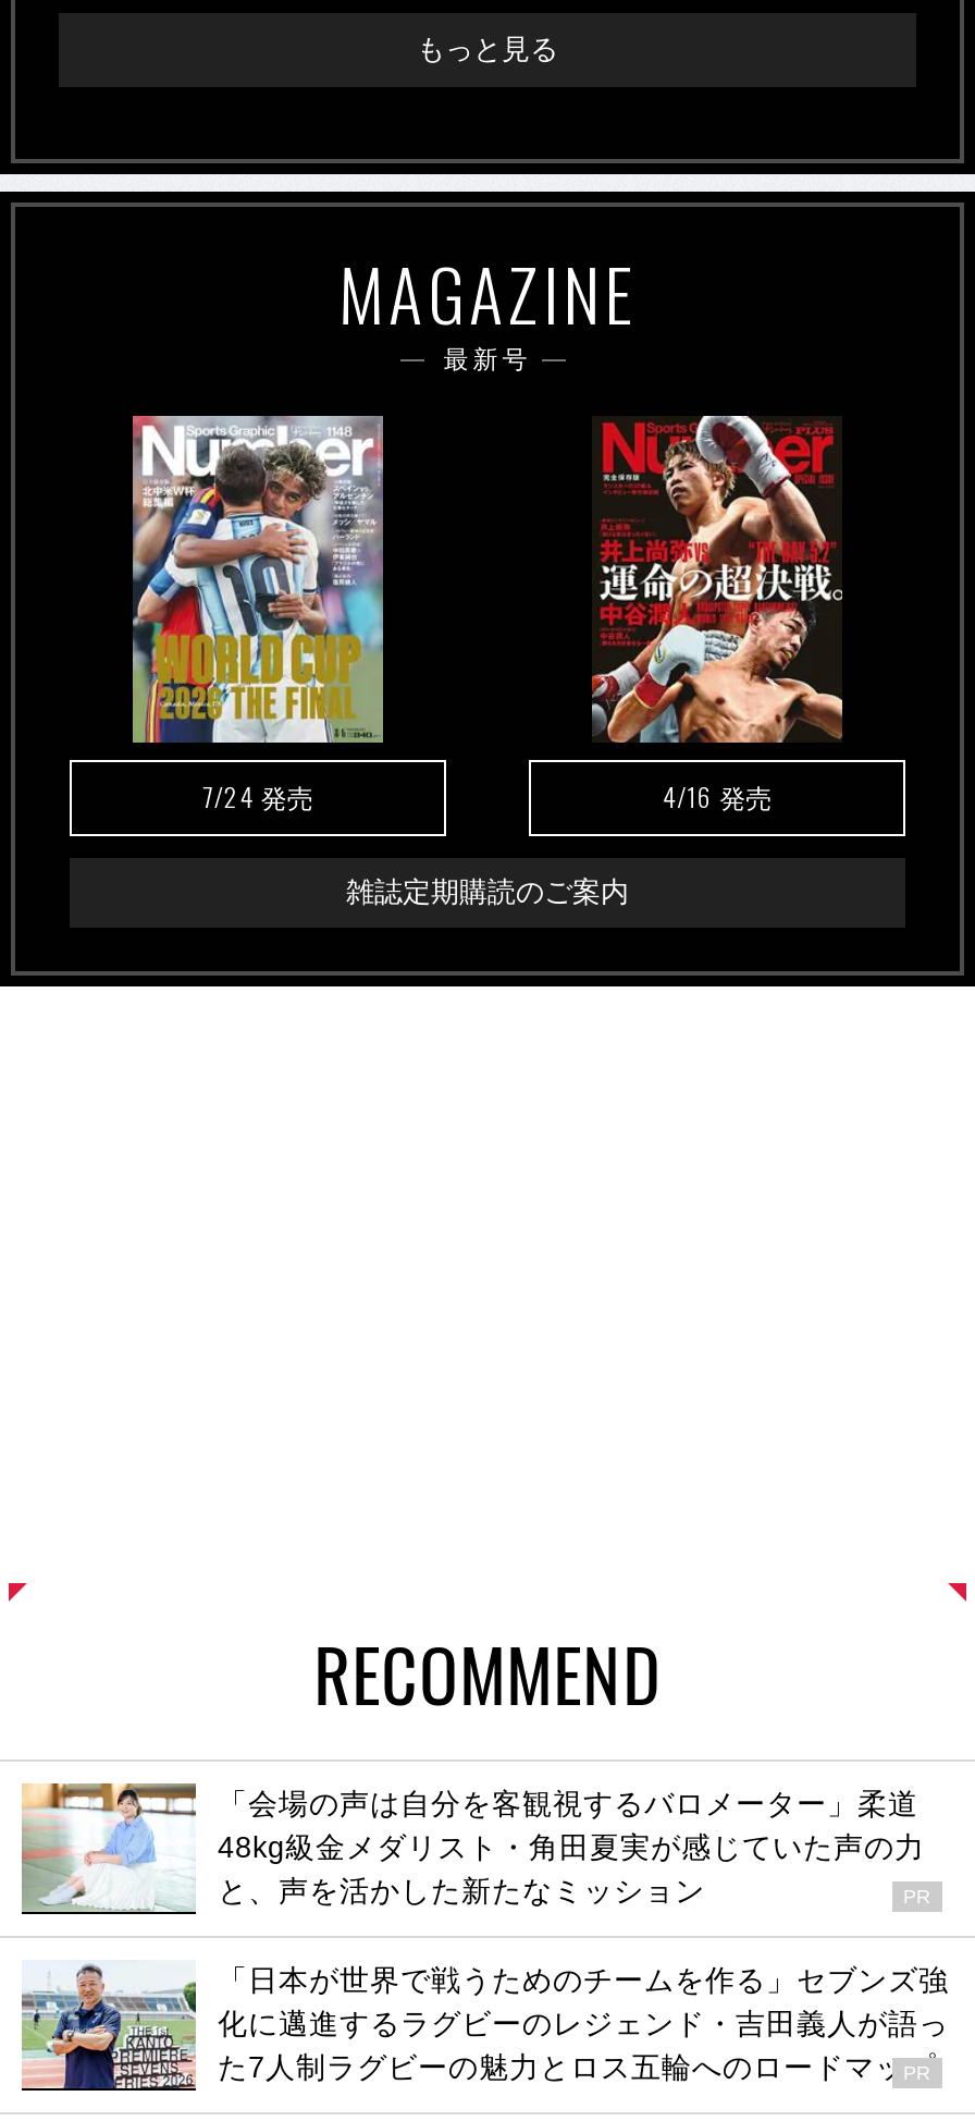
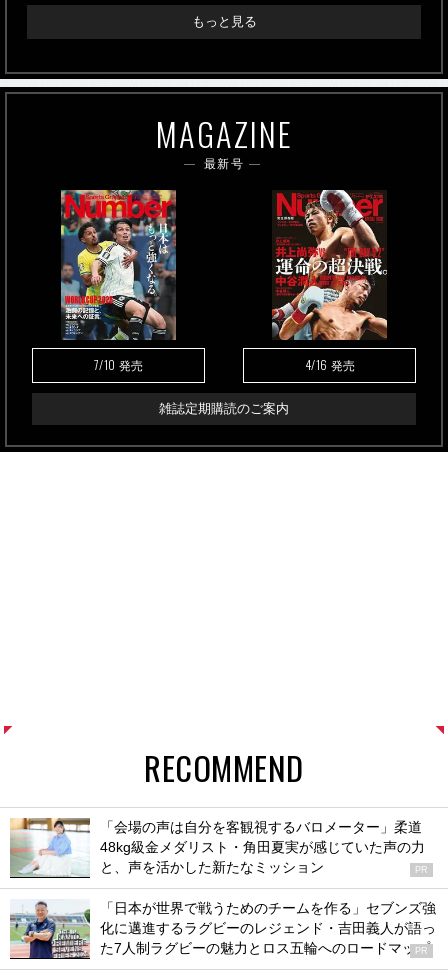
- [image]
- 7/24発売
+ [image]
+ 7/10発売
